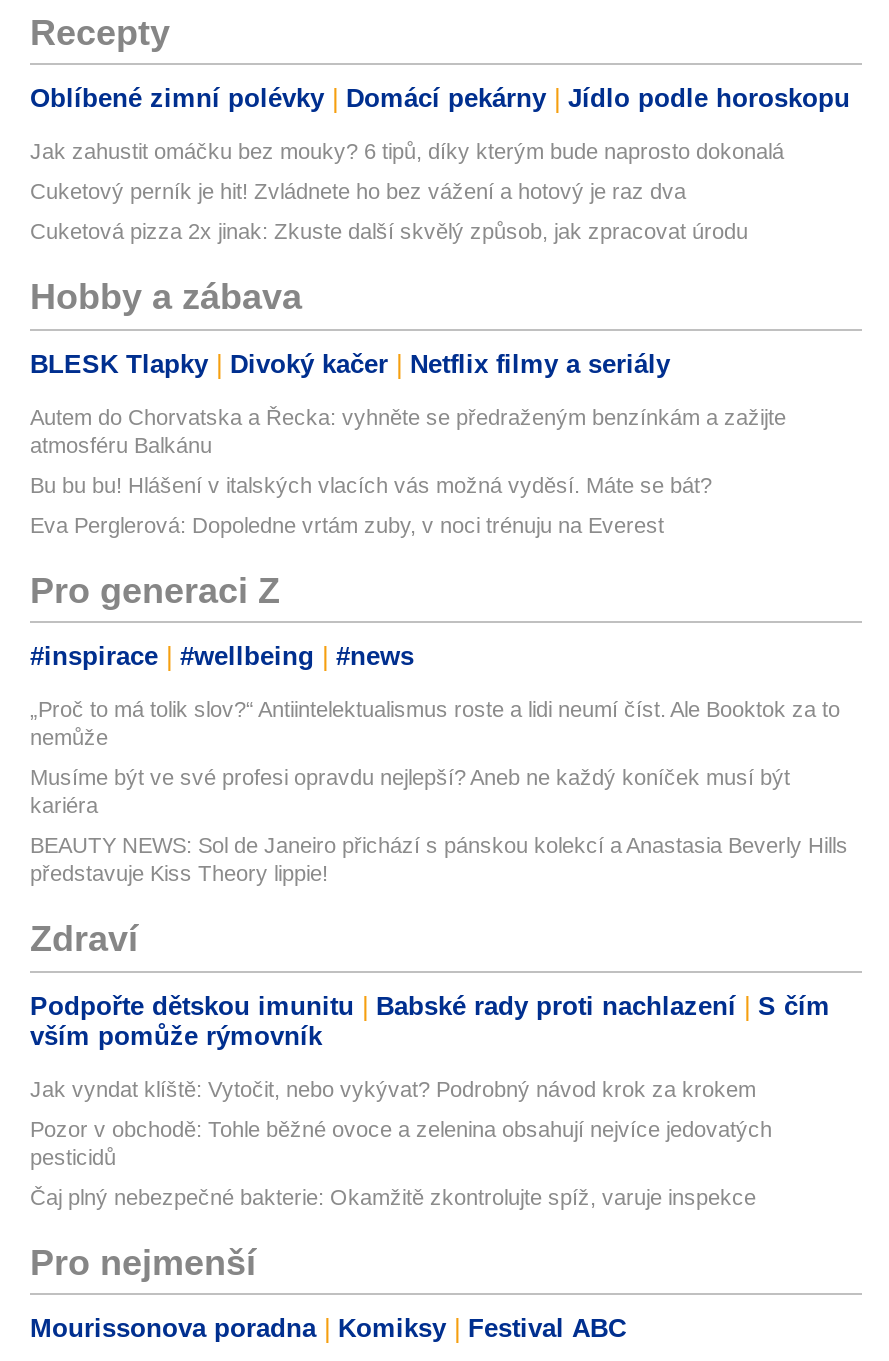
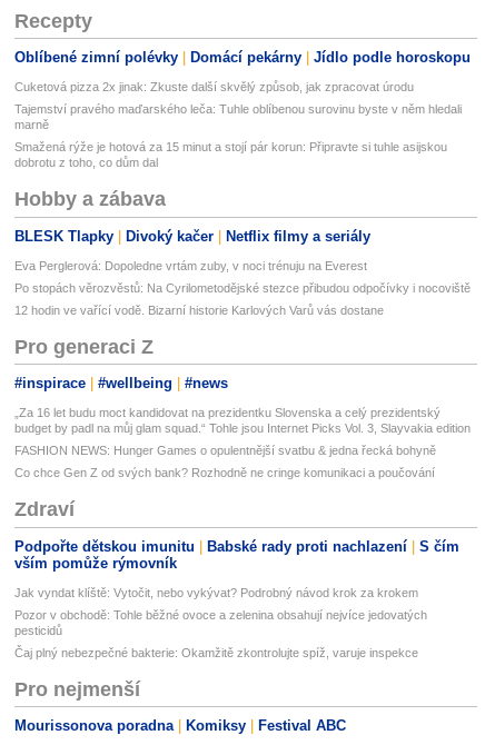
- Jak zahustit omáčku bez mouky? 6 tipů, díky kterým bude naprosto dokonalá
- Cuketový perník je hit! Zvládnete ho bez vážení a hotový je raz dva

moved up: Cuketová pizza 2x jinak: Zkuste další skvělý způsob, jak zpracovat úrodu

+ Tajemství pravého maďarského leča: Tuhle oblíbenou surovinu byste v něm hledali
+ marně
+ Smažená rýže je hotová za 15 minut a stojí pár korun: Připravte si tuhle asijskou
+ dobrotu z toho, co dům dal

moved down: Hobby a zábava | BLESK Tlapky | Divoký kačer | Netflix filmy a seriály

- Autem do Chorvatska a Řecka: vyhněte se předraženým benzínkám a zažijte
- atmosféru Balkánu
- Bu bu bu! Hlášení v italských vlacích vás možná vyděsí. Máte se bát?

+ Po stopách věrozvěstů: Na Cyrilometodějské stezce přibudou odpočívky i nocoviště
+ 12 hodin ve vařící vodě. Bizarní historie Karlových Varů vás dostane

- „Proč to má tolik slov?“ Antiintelektualismus roste a lidi neumí číst. Ale Booktok za to
- nemůže
+ „Za 16 let budu moct kandidovat na prezidentku Slovenska a celý prezidentský
+ budget by padl na můj glam squad.“ Tohle jsou Internet Picks Vol. 3, Slayvakia edition

- Musíme být ve své profesi opravdu nejlepší? Aneb ne každý koníček musí být
- kariéra
+ FASHION NEWS: Hunger Games o opulentnější svatbu & jedna řecká bohyně

- BEAUTY NEWS: Sol de Janeiro přichází s pánskou kolekcí a Anastasia Beverly Hills
- představuje Kiss Theory lippie!
+ Co chce Gen Z od svých bank? Rozhodně ne cringe komunikaci a poučování
